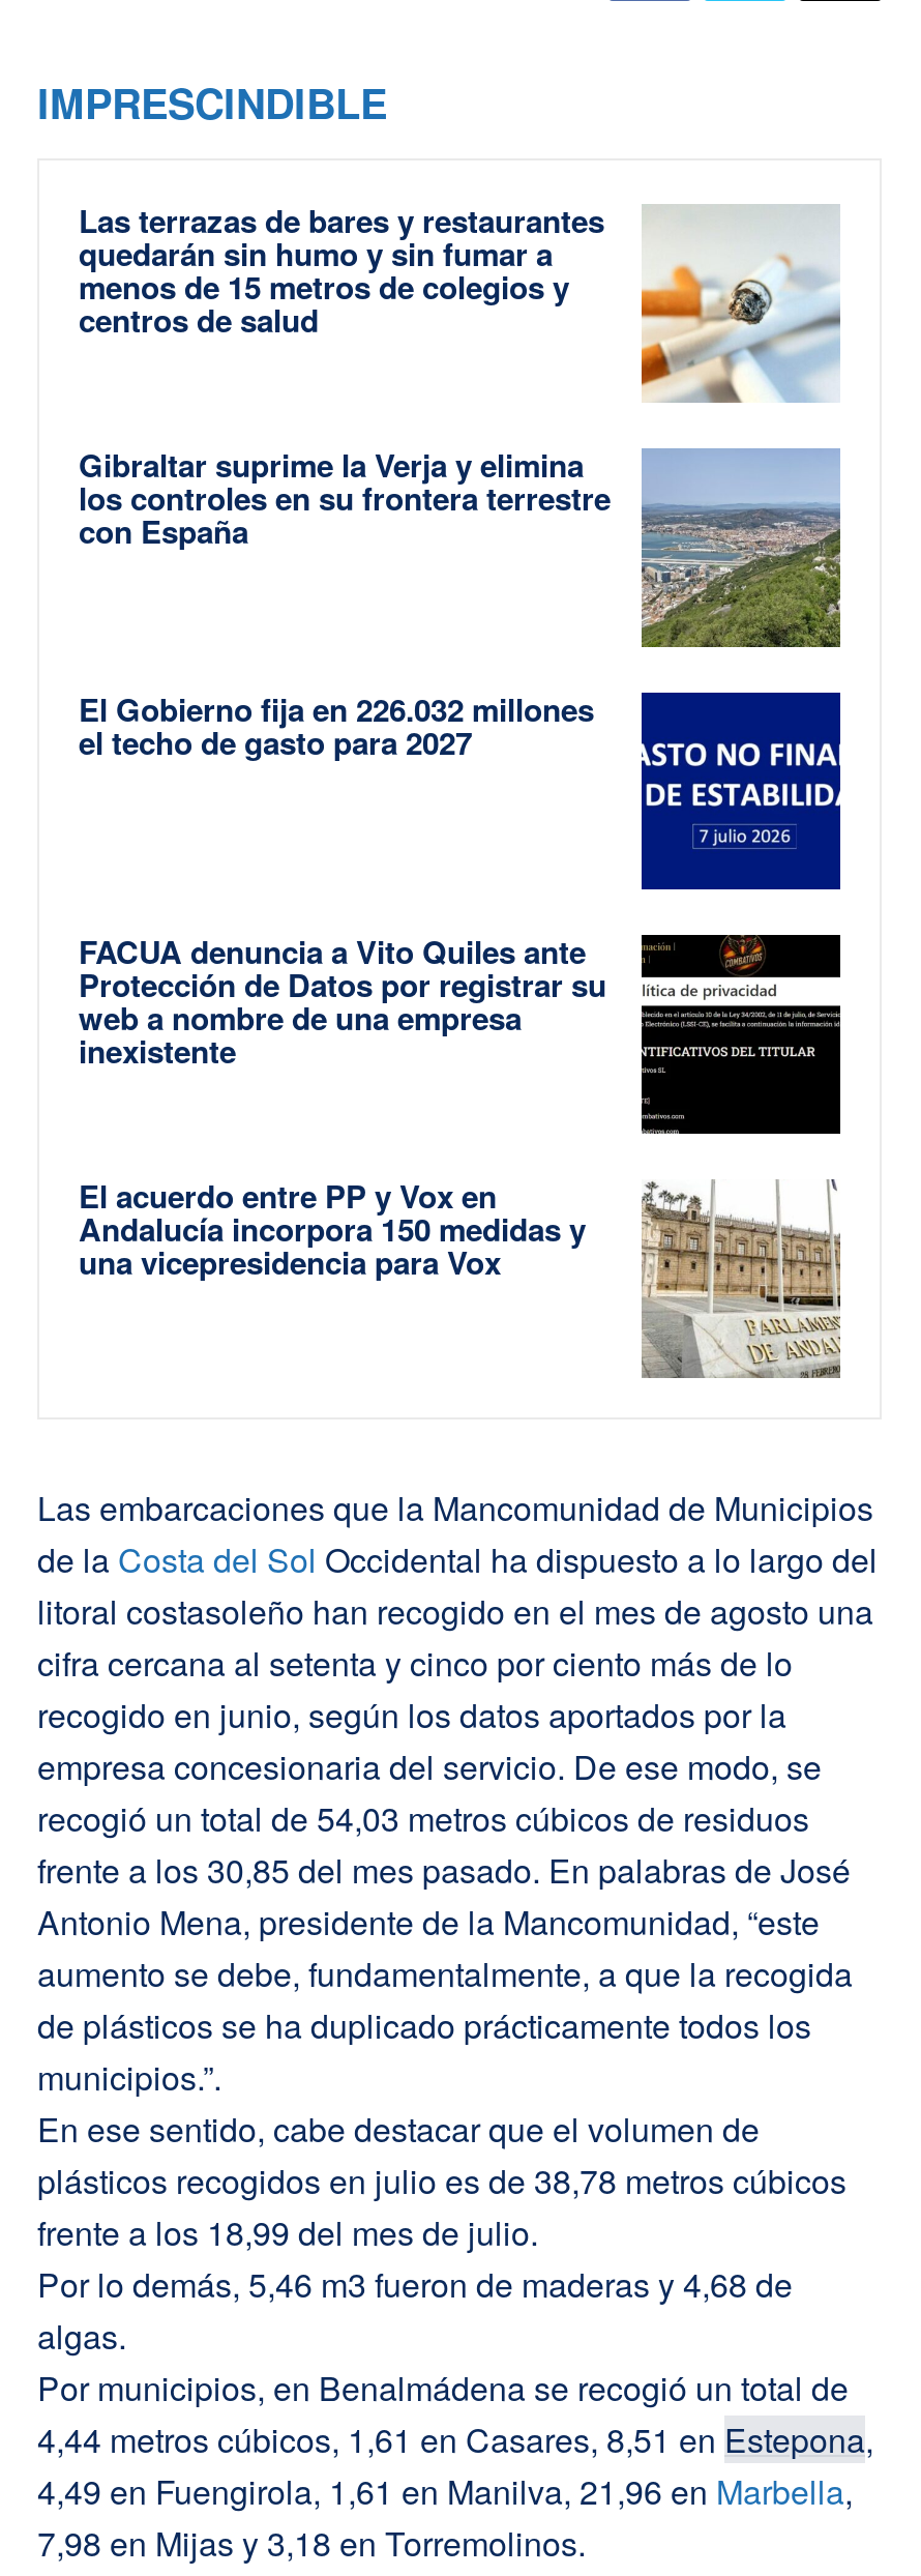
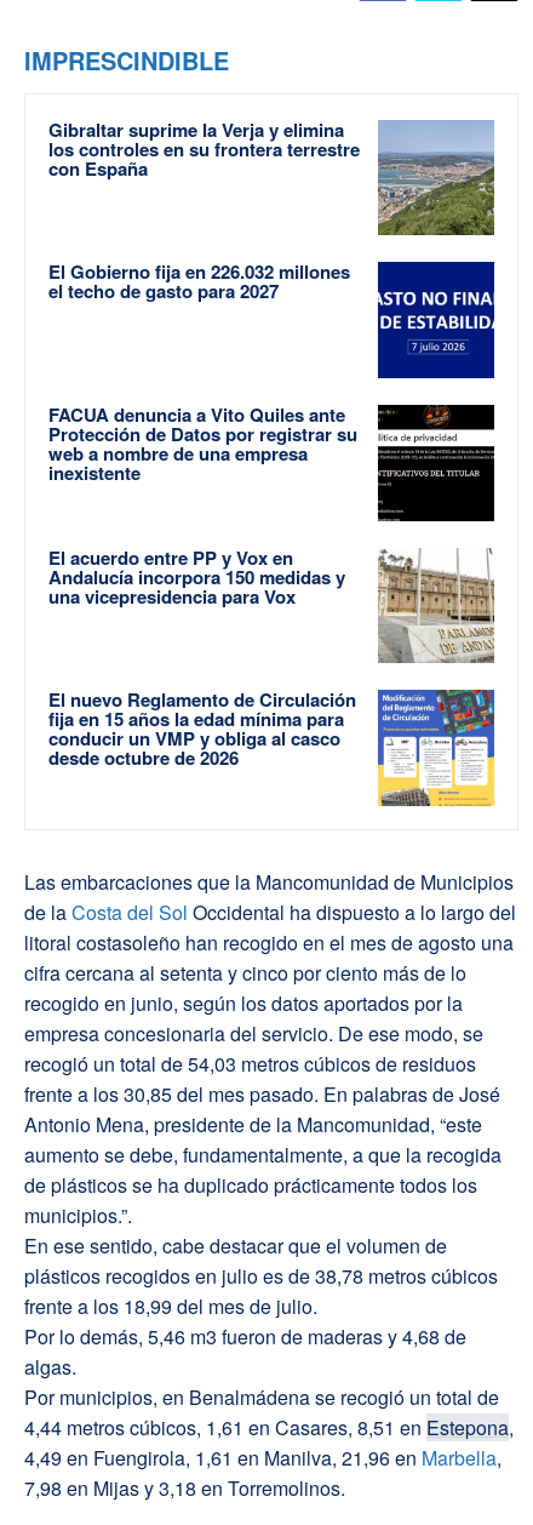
- [image]
- Las terrazas de bares y restaurantes
- quedarán sin humo y sin fumar a
- menos de 15 metros de colegios y
- centros de salud

moved up: [image] | Gibraltar suprime la Verja y elimina | los controles en su frontera terrestre | ... | Andalucía incorpora 150 medidas y | una vicepresidencia para Vox

+ [image]
+ El nuevo Reglamento de Circulación
+ fija en 15 años la edad mínima para
+ conducir un VMP y obliga al casco
+ desde octubre de 2026
